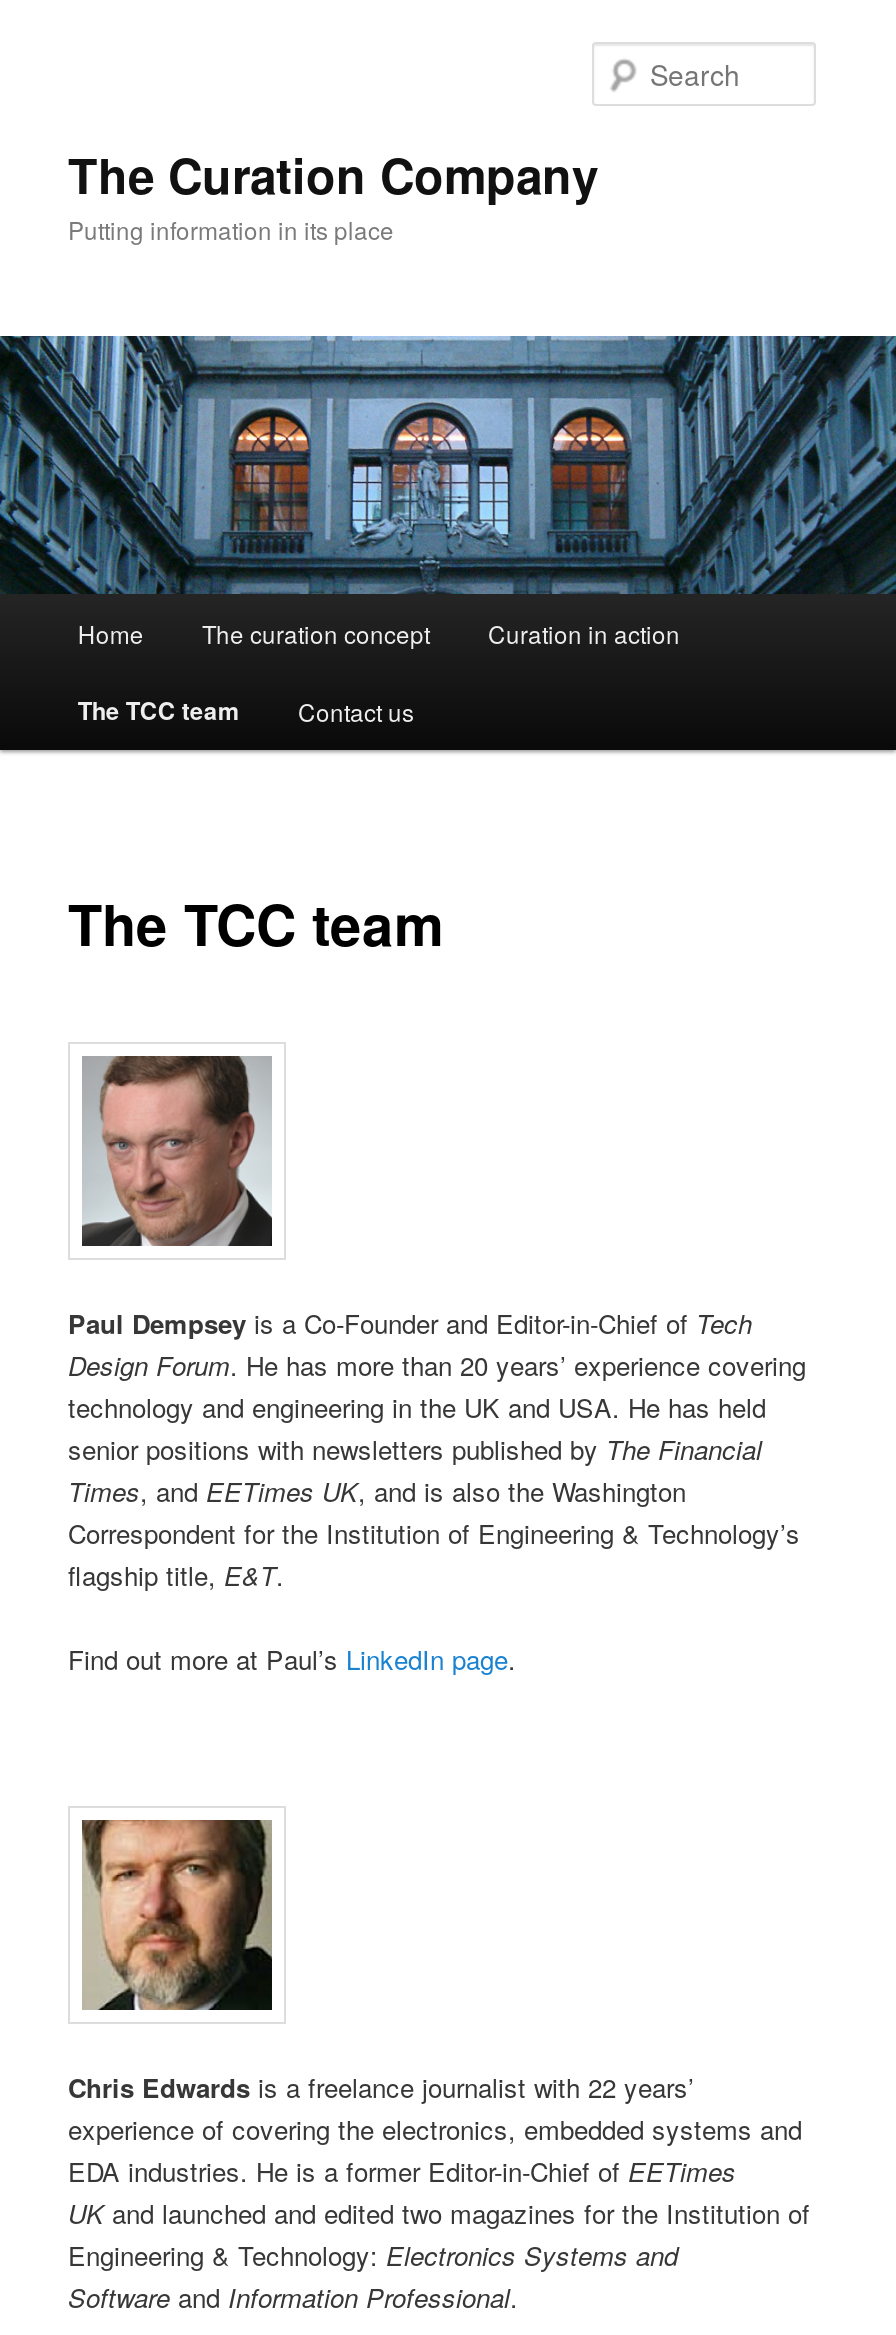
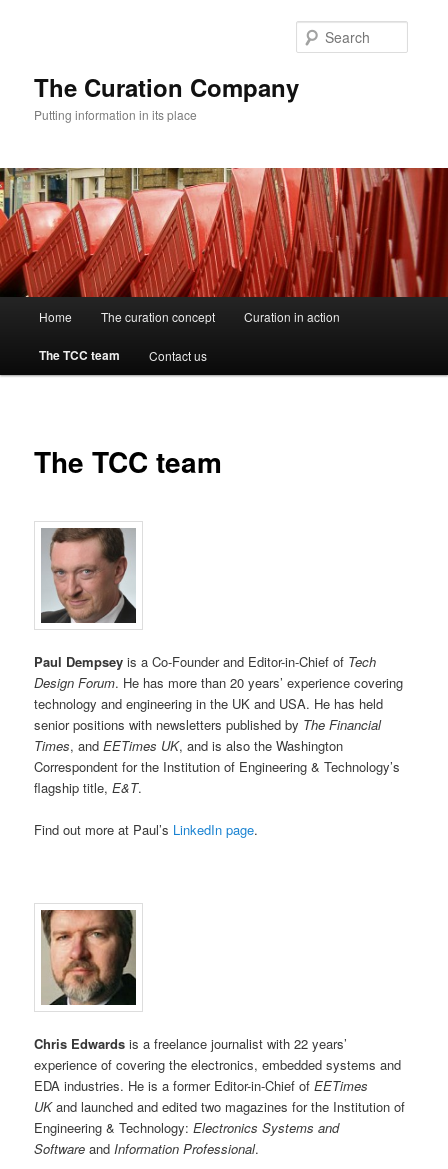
- [image]
+ [image]
